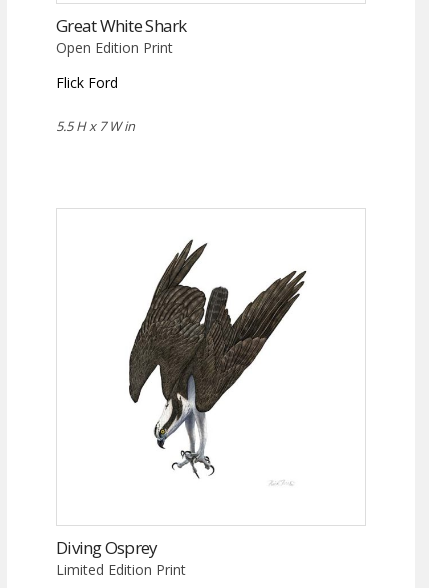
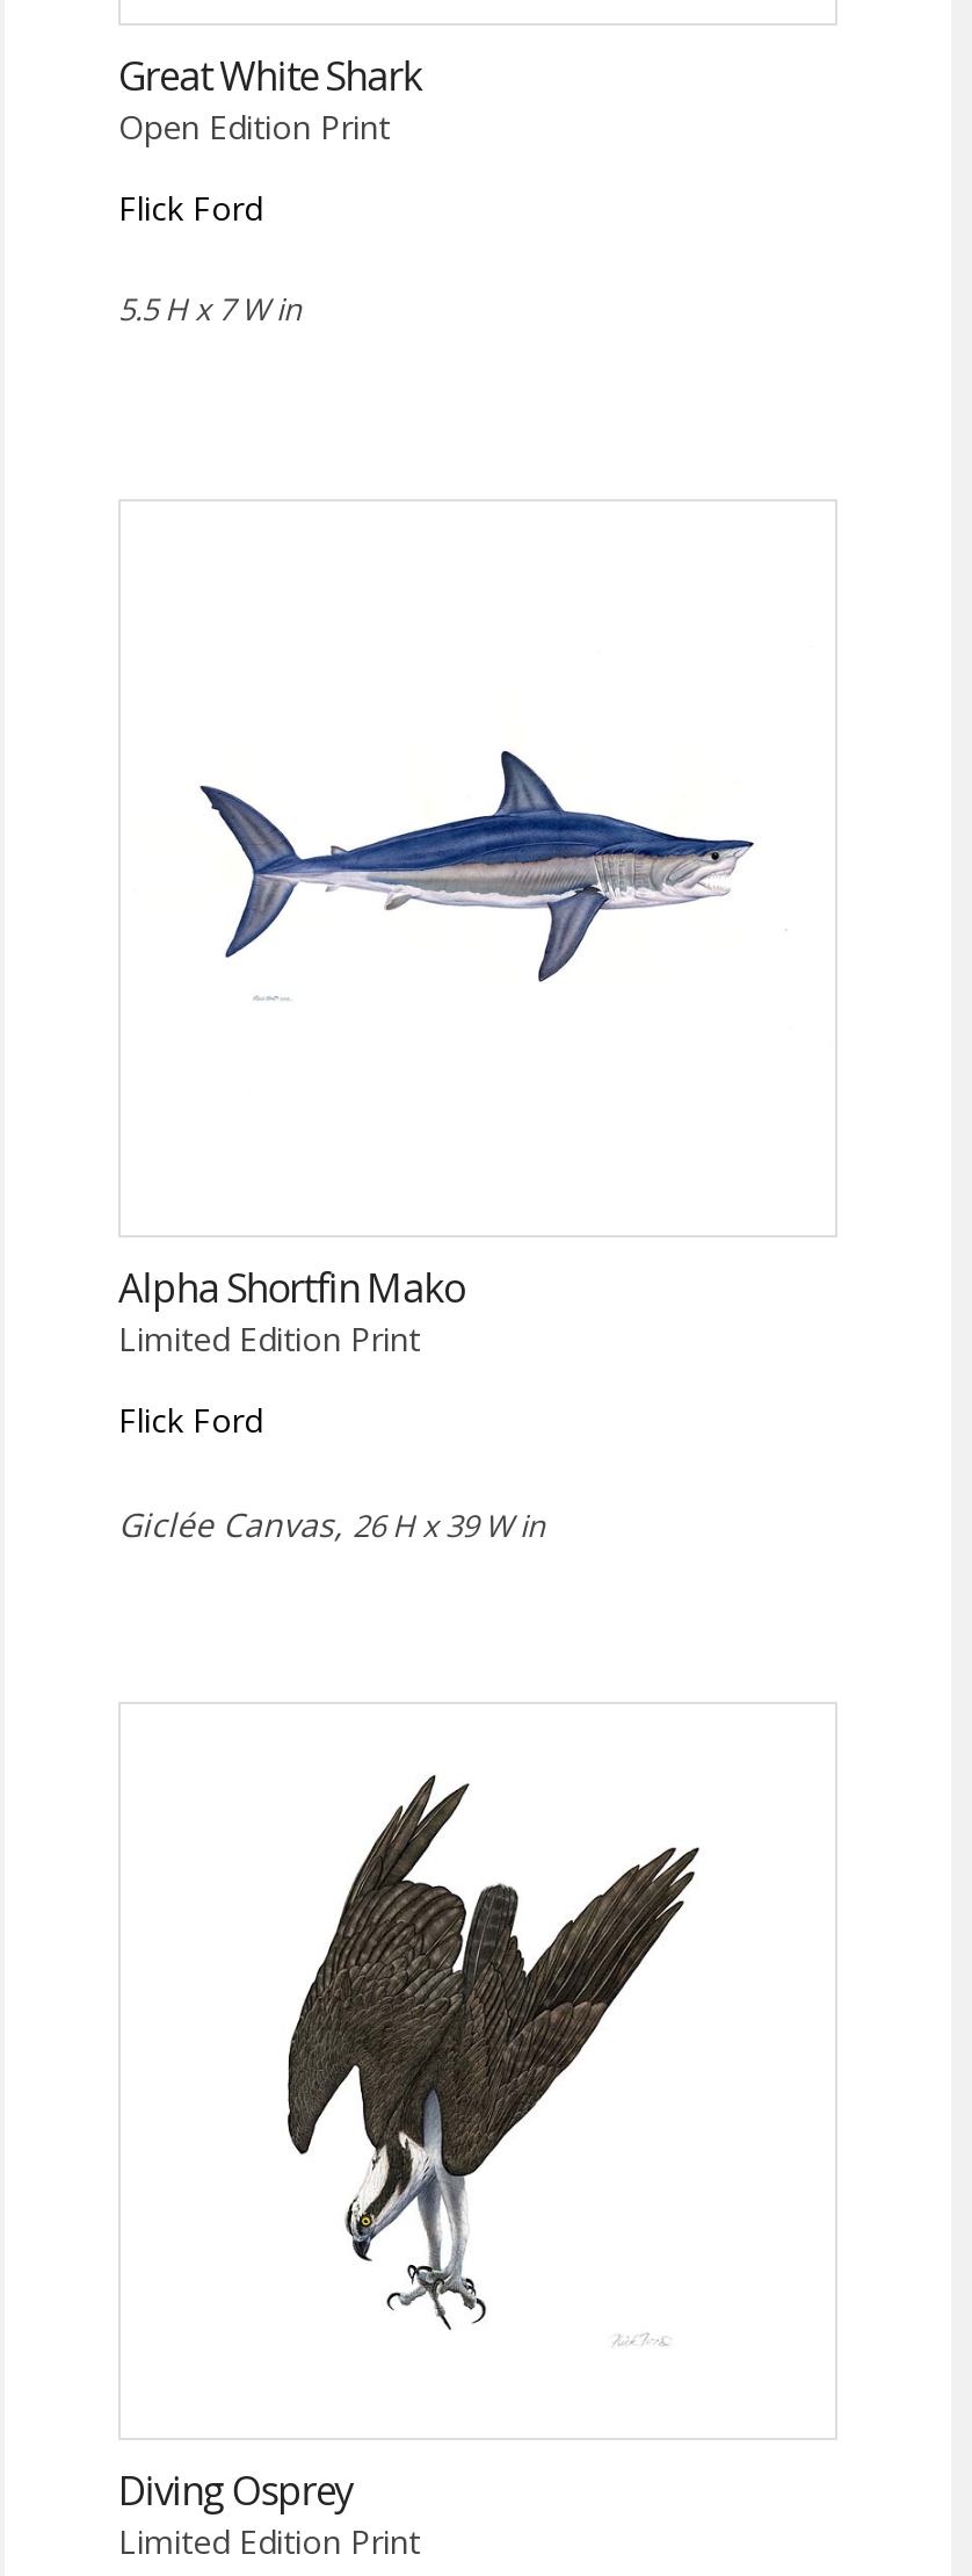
+ Alpha Shortfin Mako
+ Limited Edition Print
+ Flick Ford
+ Giclée Canvas, 26 H x 39 W in

+ [image]
